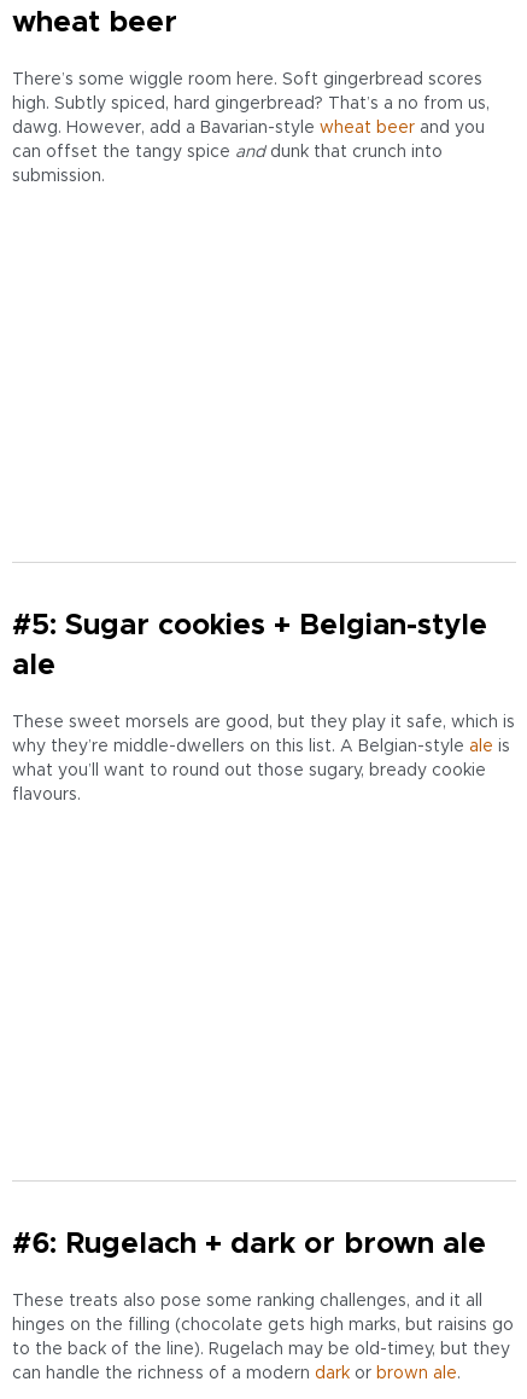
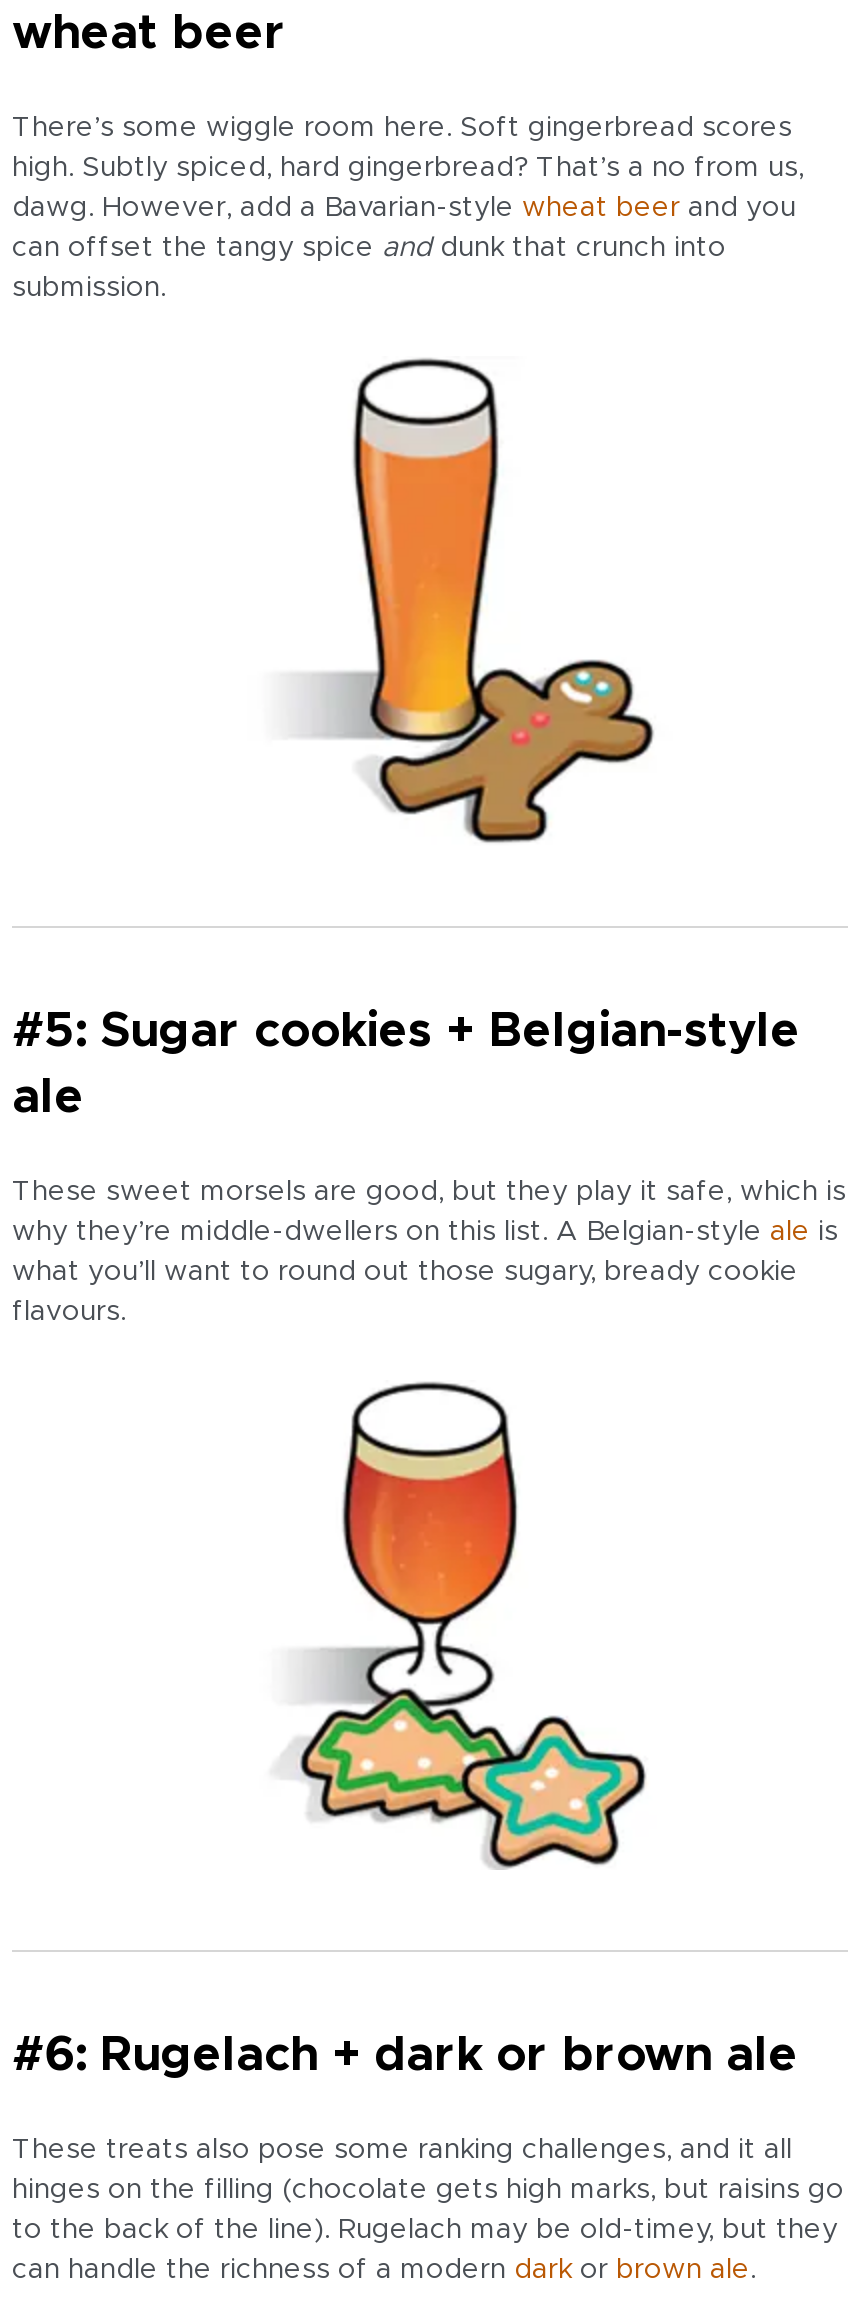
+ [image]

+ [image]
